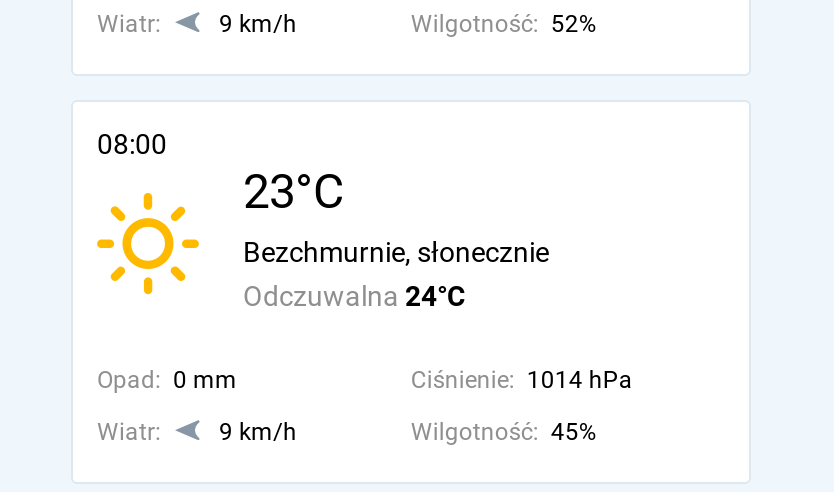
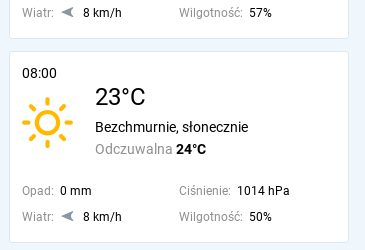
- 9 km/h
+ 8 km/h

- Wilgotność: 52%
+ Wilgotność: 57%

- 9 km/h
+ 8 km/h

- Wilgotność: 45%
+ Wilgotność: 50%
